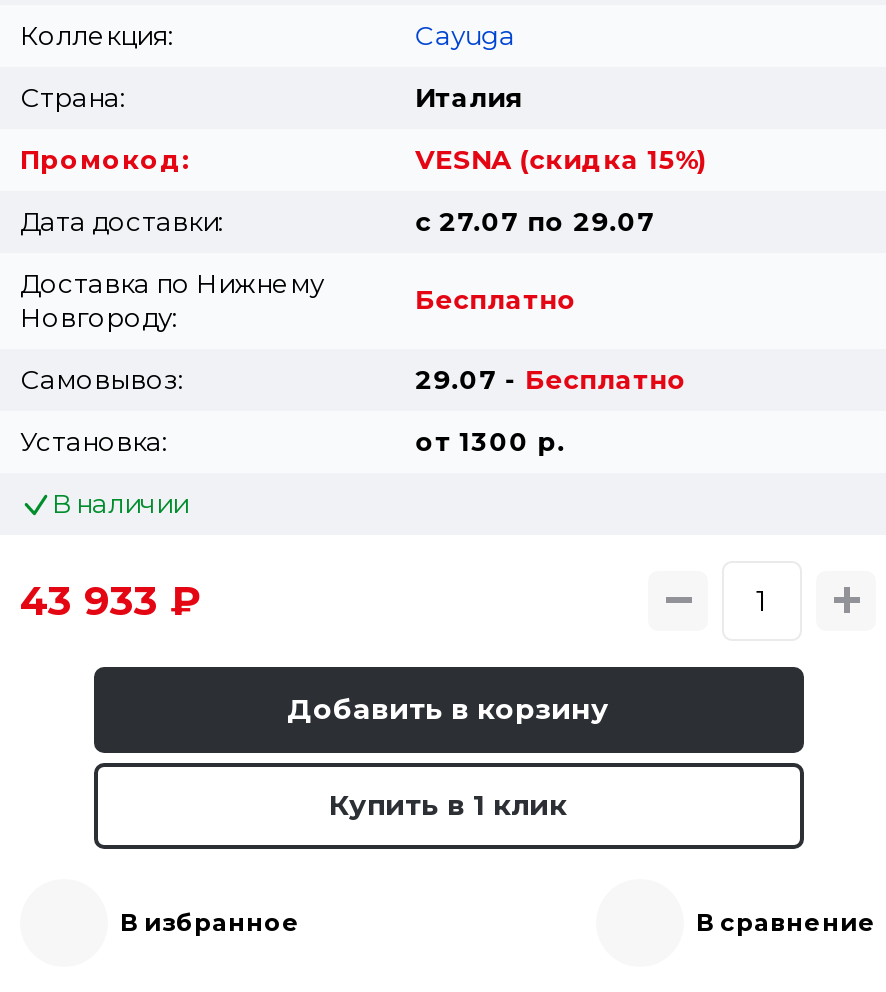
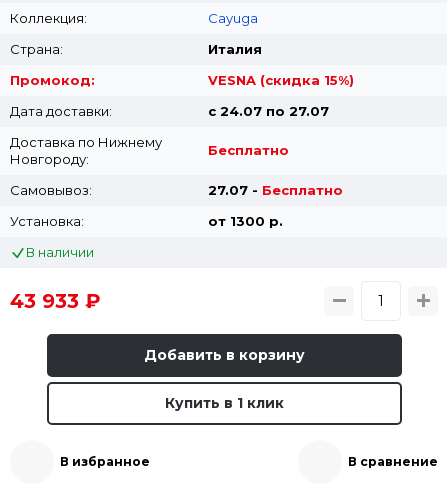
- с 27.07 по 29.07
+ с 24.07 по 27.07

- 29.07 - Бесплатно
+ 27.07 - Бесплатно
